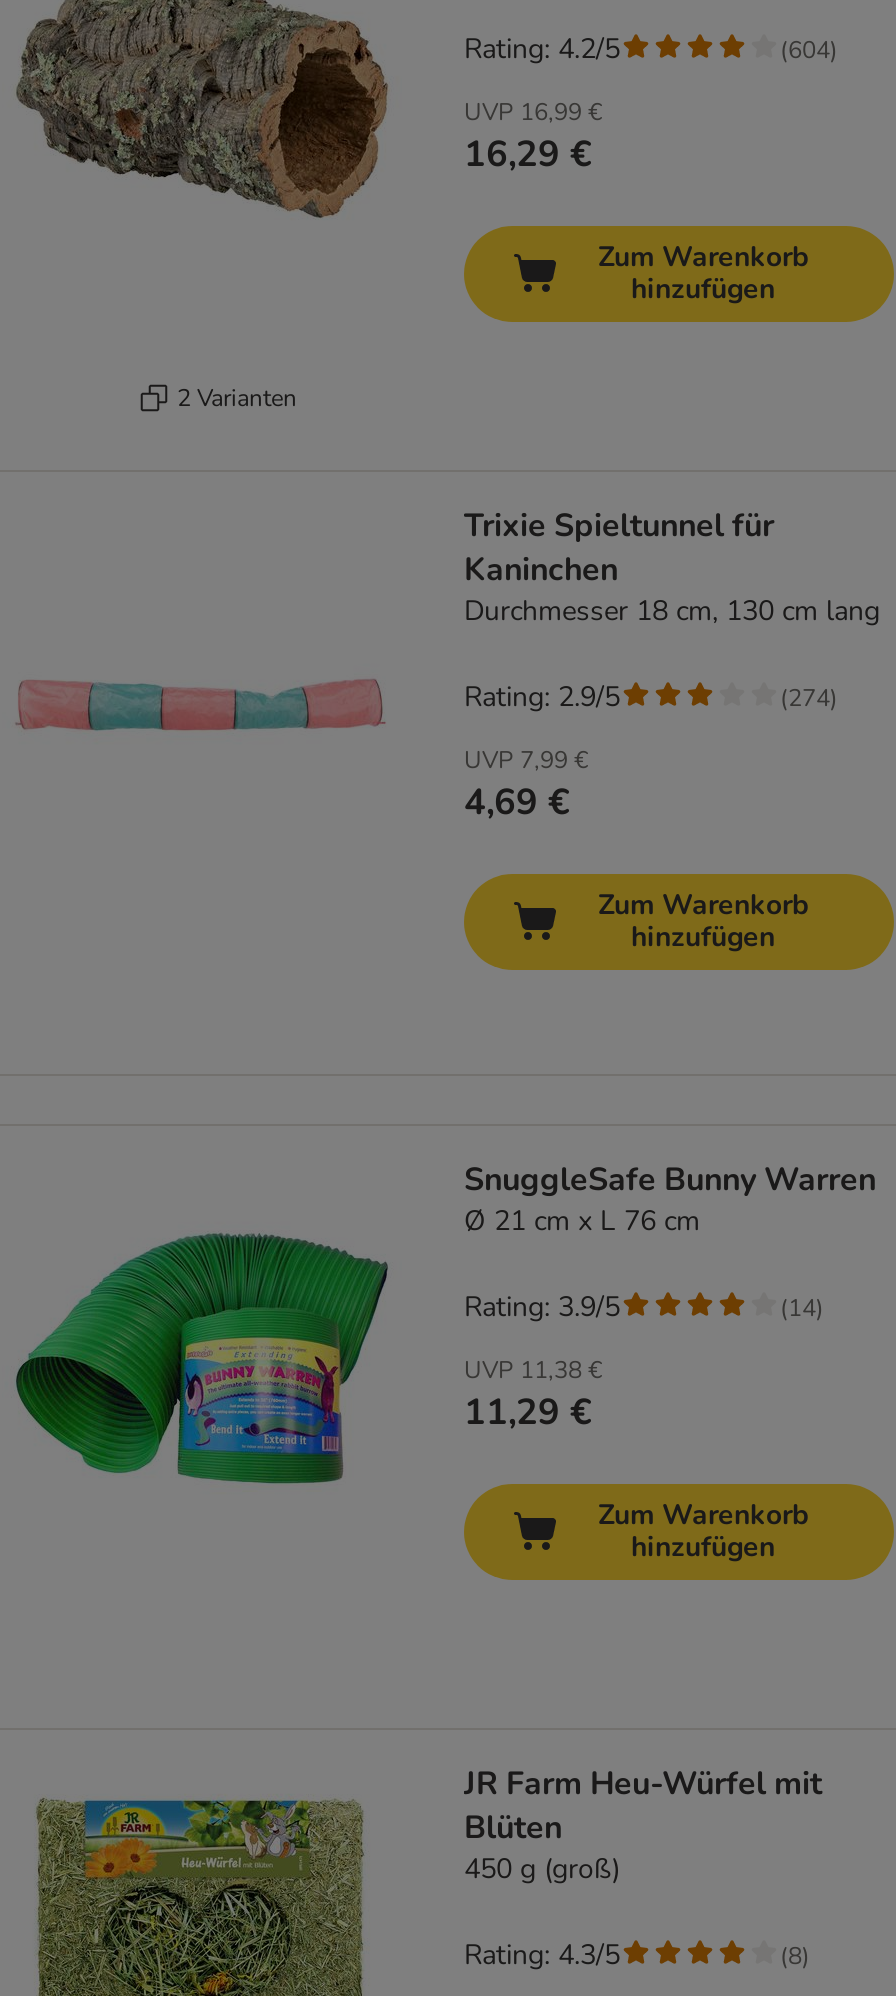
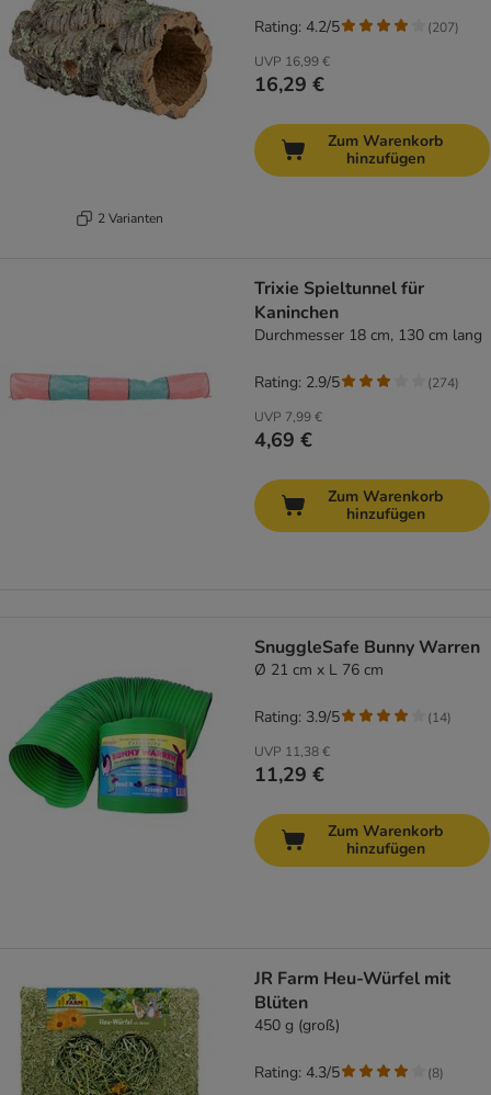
- (604)
+ (207)
